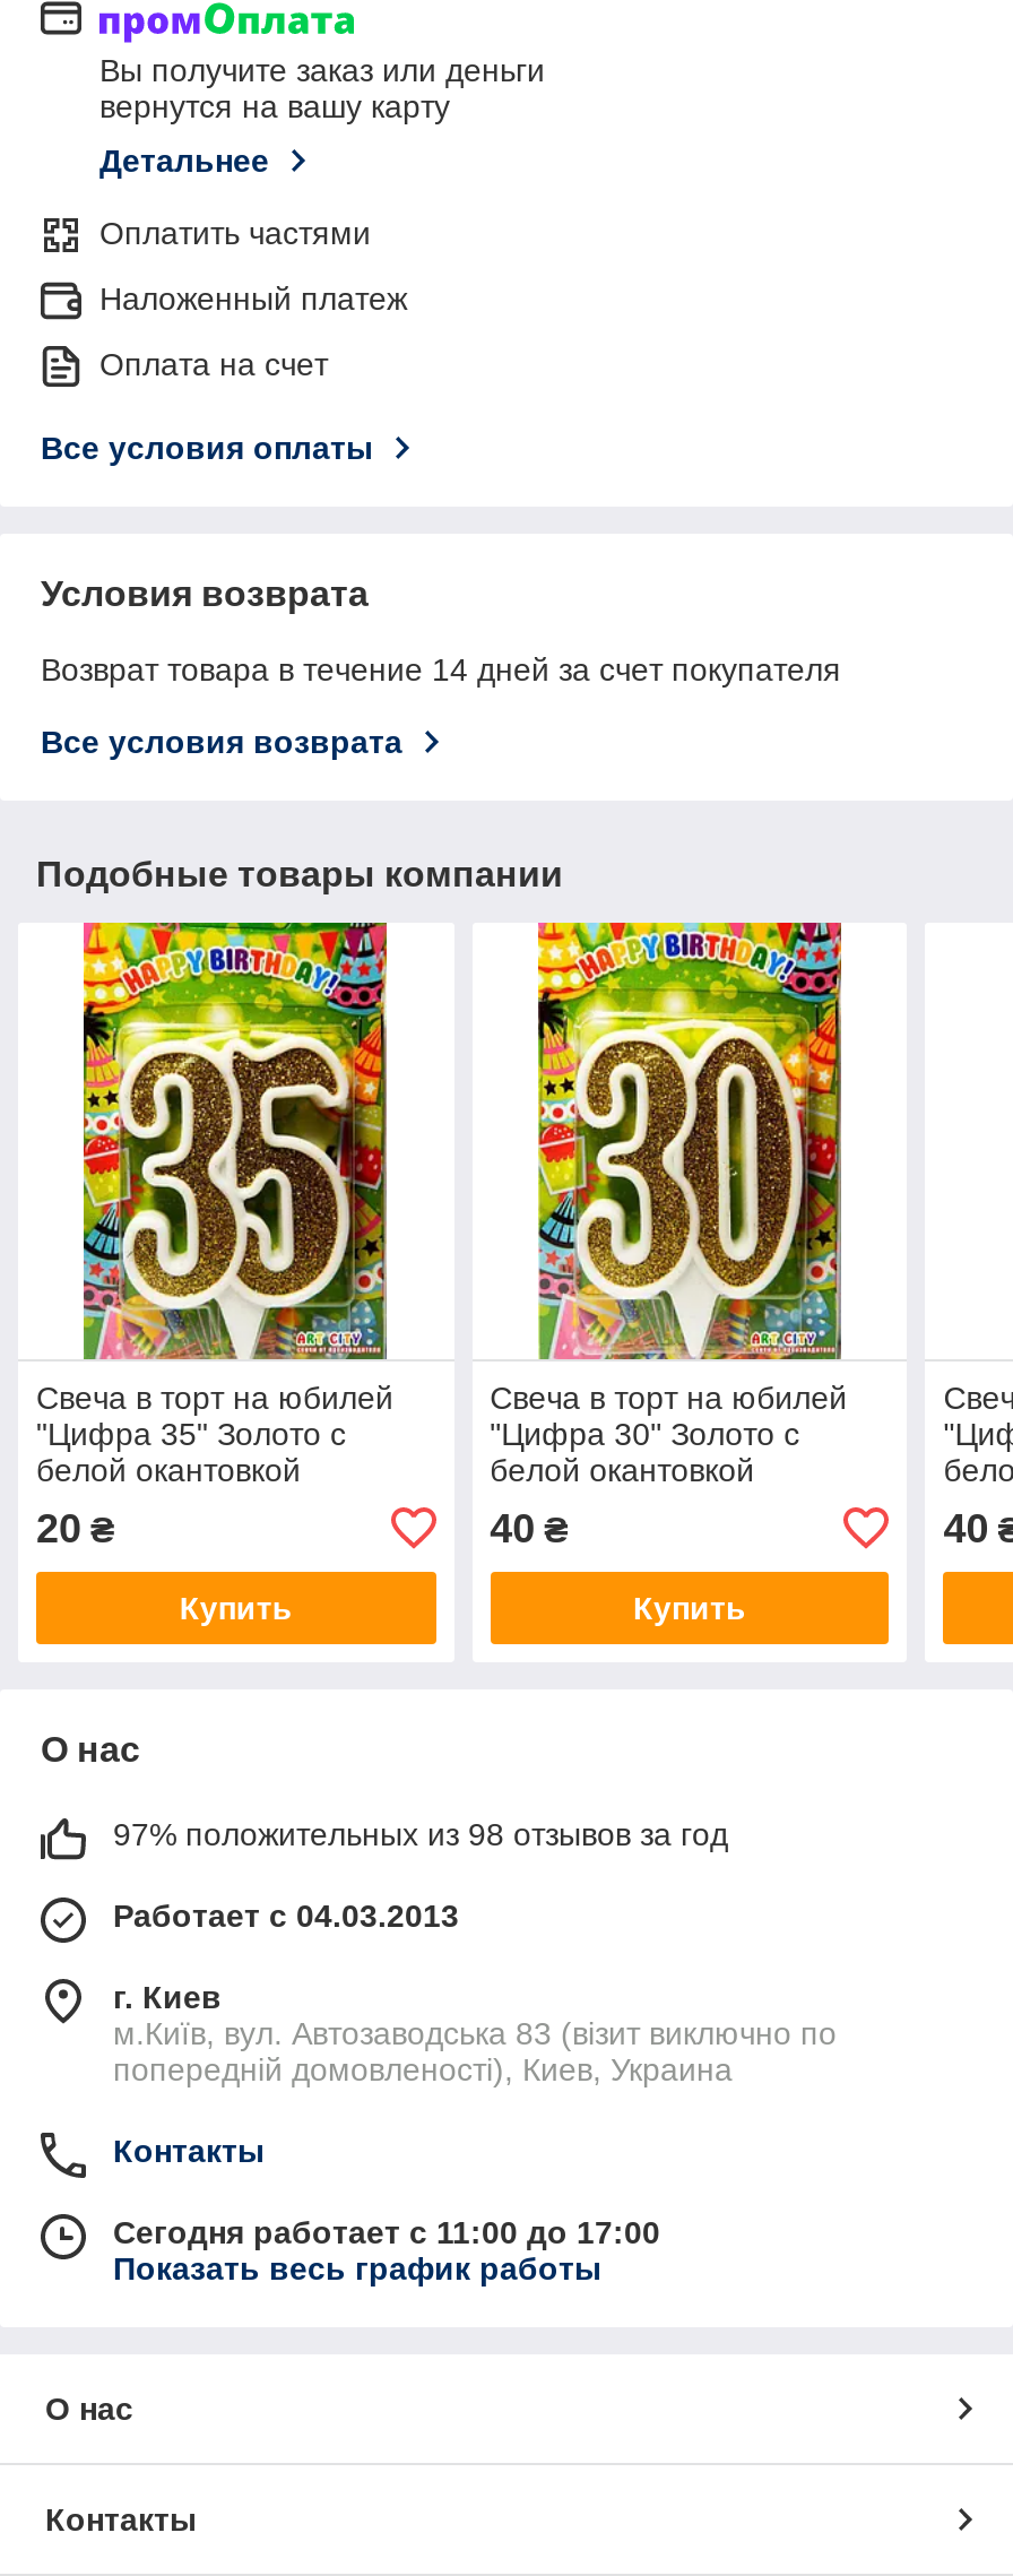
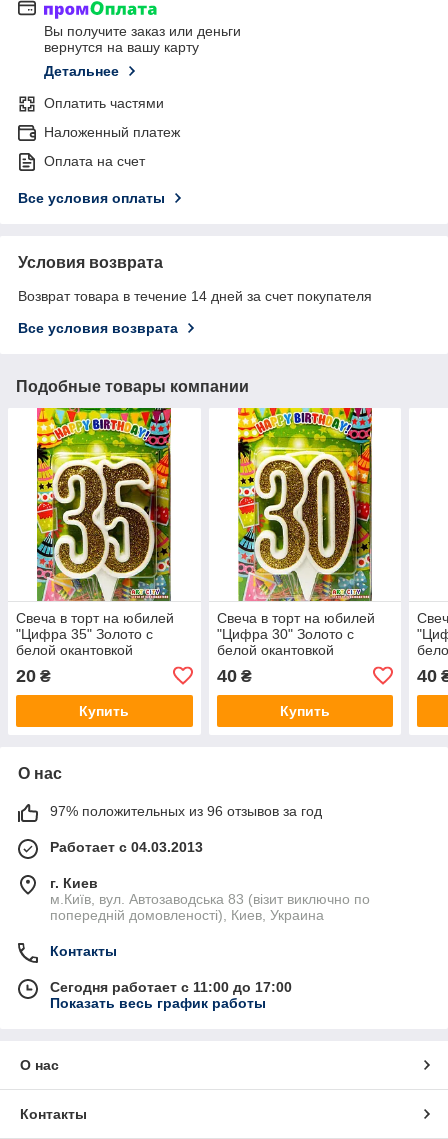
- 97% положительных из 98 отзывов за год
+ 97% положительных из 96 отзывов за год
